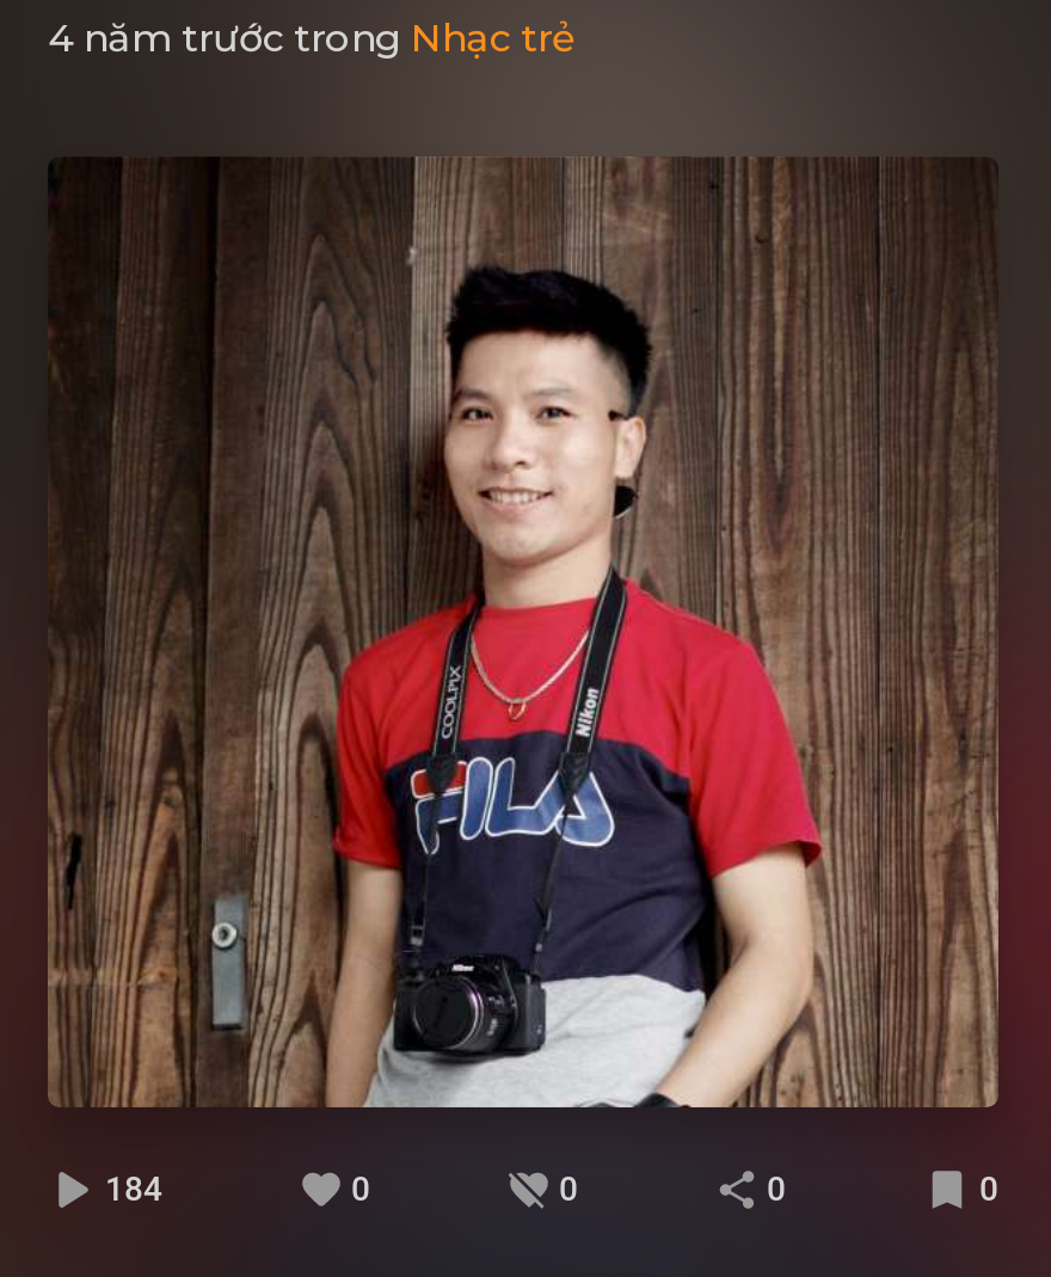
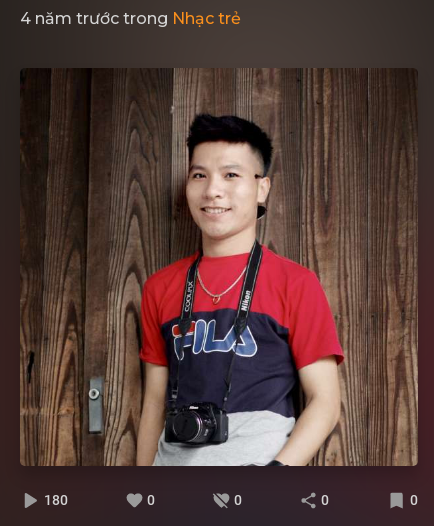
- 184
+ 180
